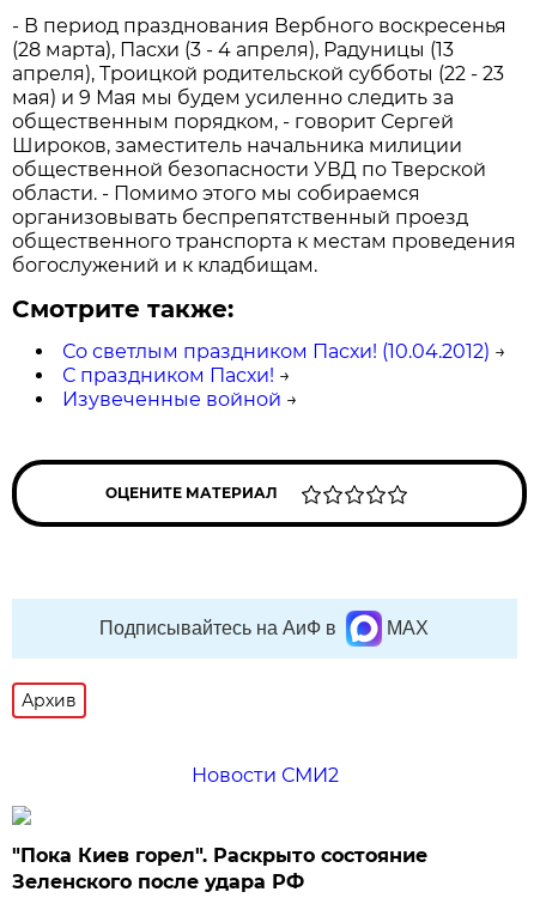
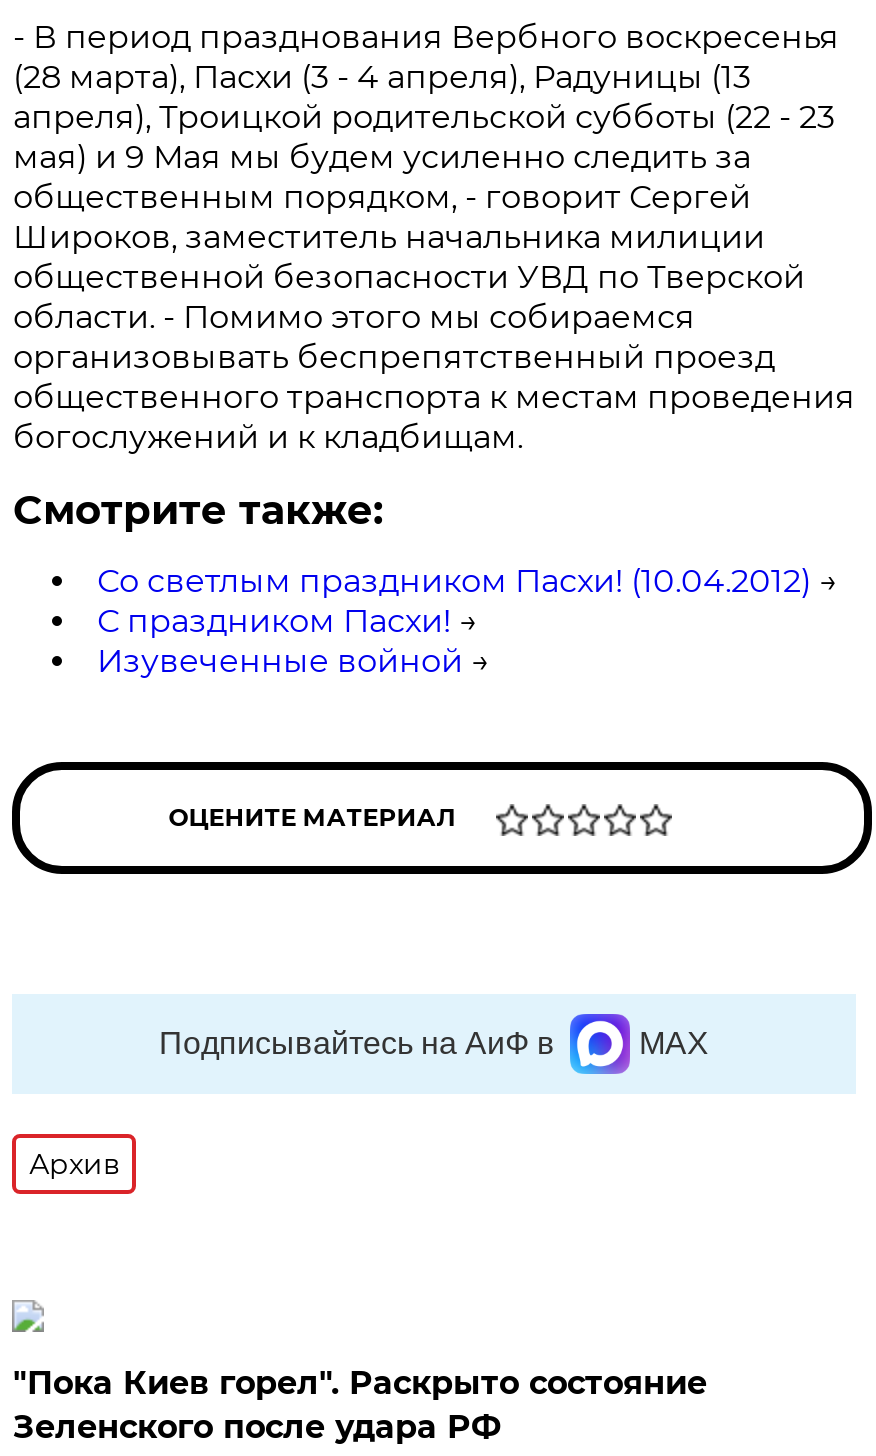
- Новости СМИ2
